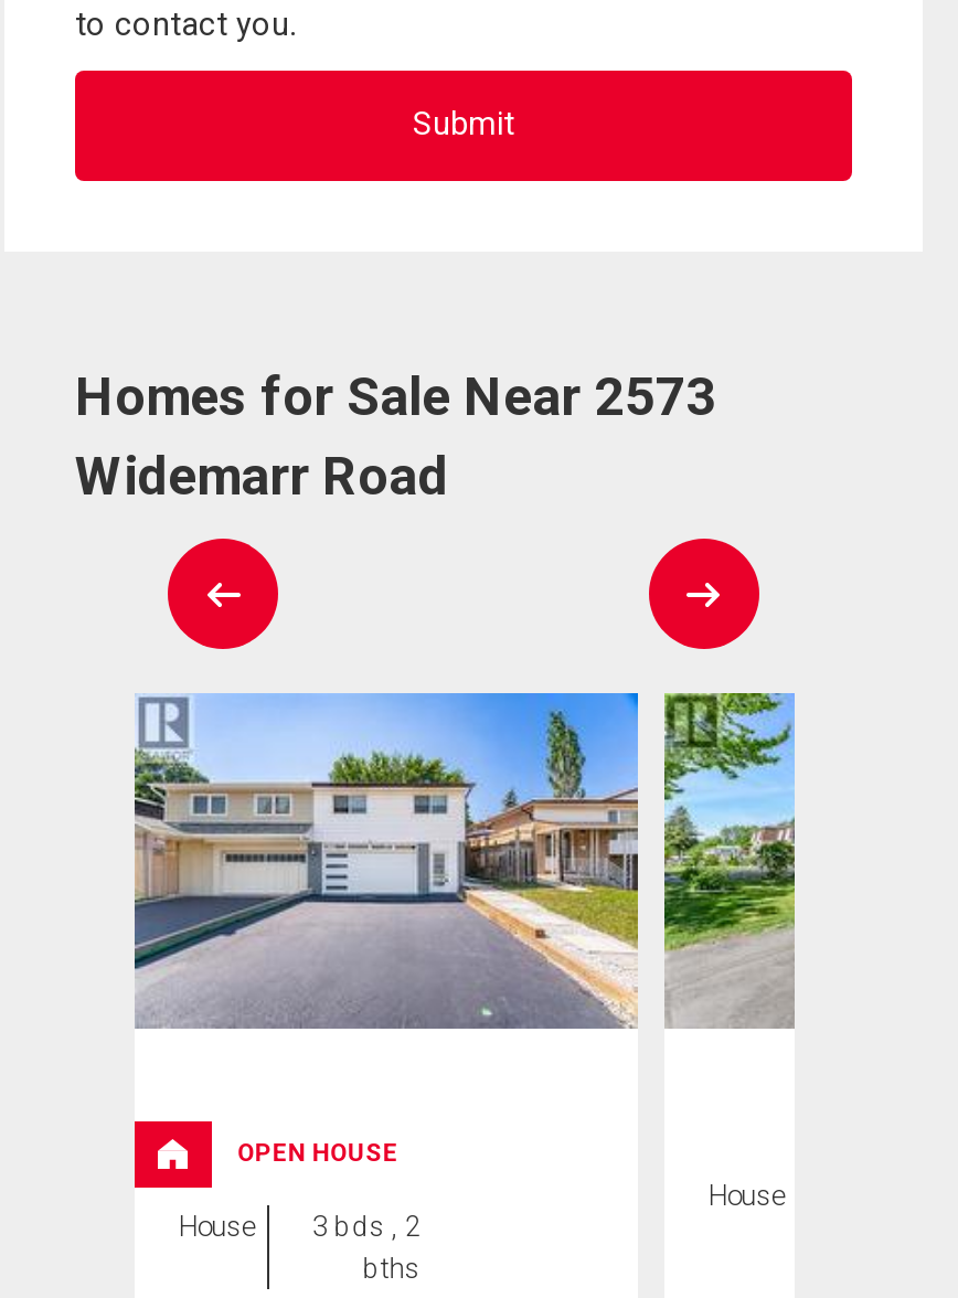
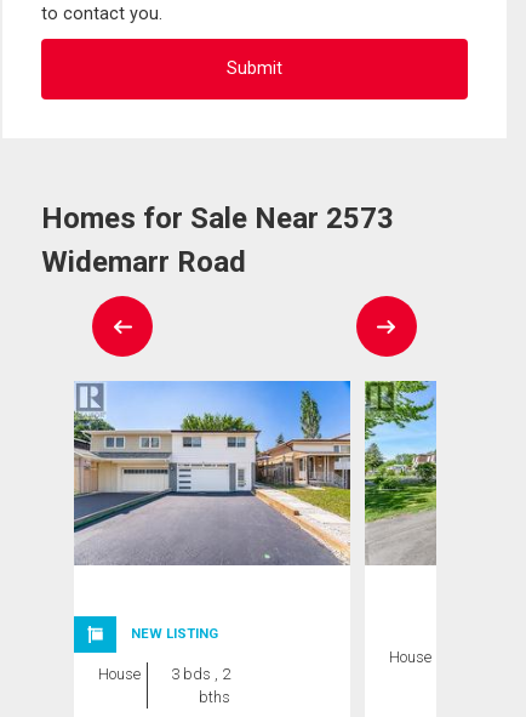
- [image]
- OPEN HOUSE
+ [image]
+ NEW LISTING
